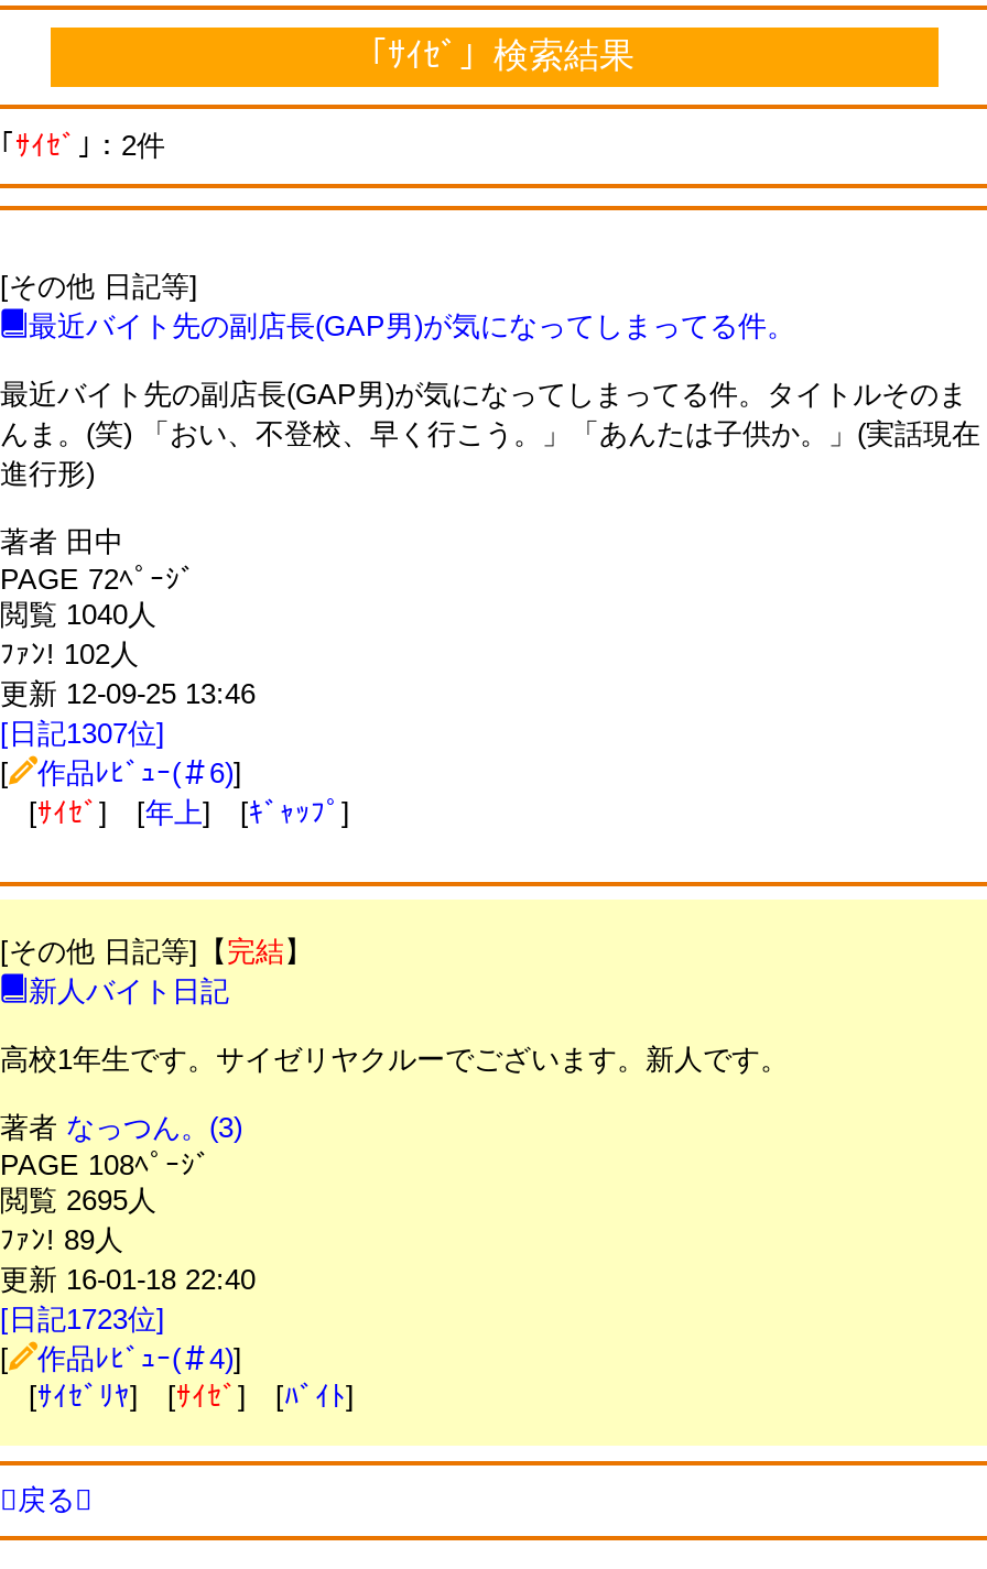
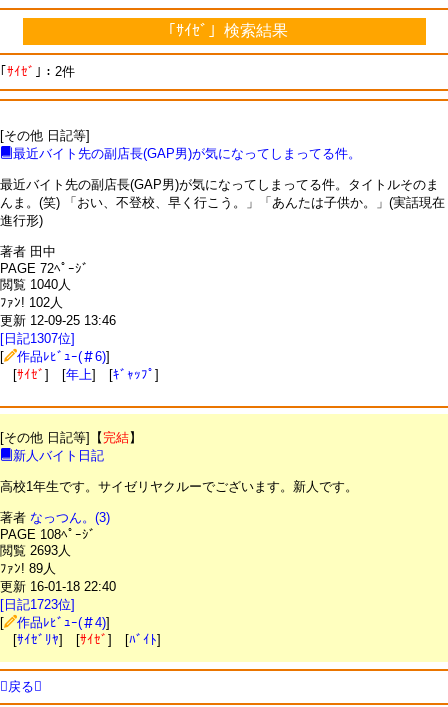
- 閲覧 2695人
+ 閲覧 2693人
